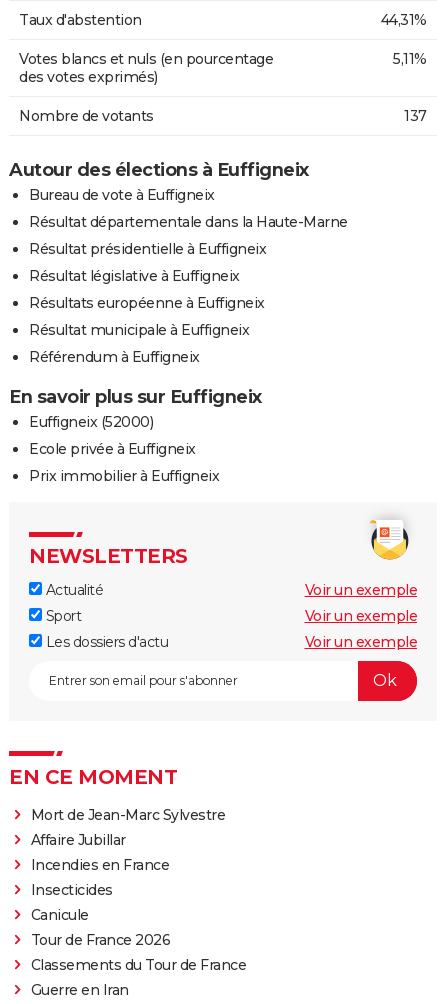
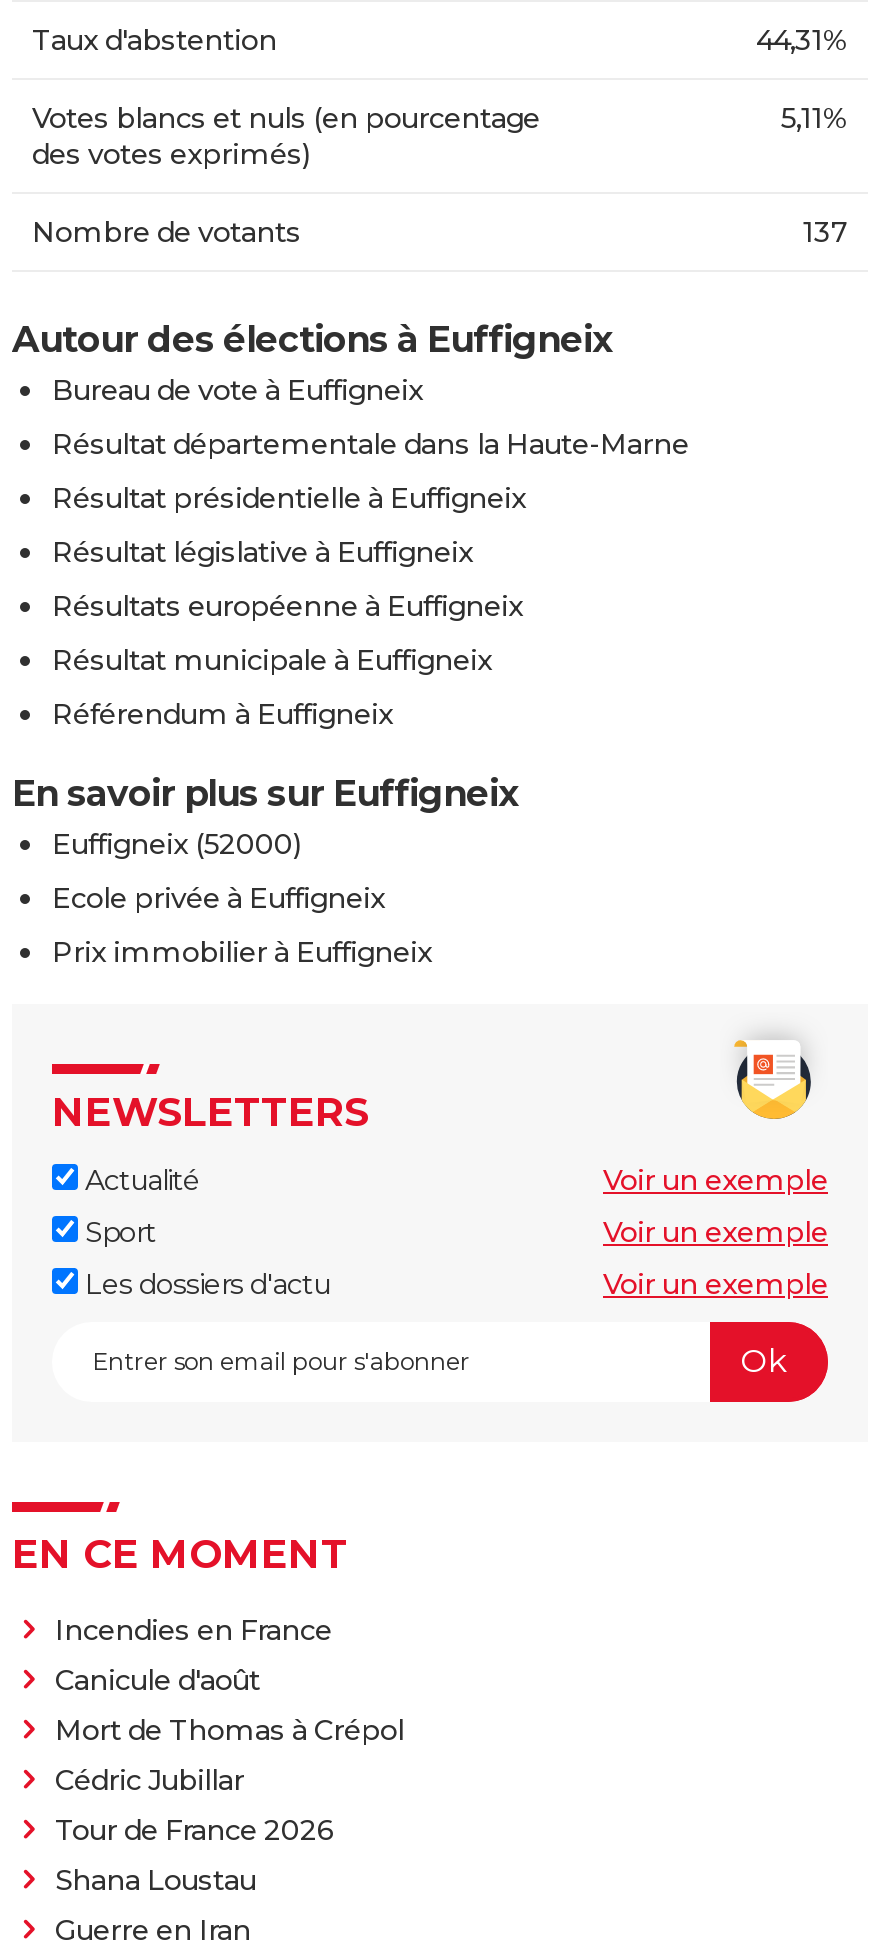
- Mort de Jean-Marc Sylvestre
- Affaire Jubillar

moved up: Incendies en France

- Insecticides
- Canicule
+ Canicule d'août
+ Mort de Thomas à Crépol
+ Cédric Jubillar

- Classements du Tour de France
+ Shana Loustau
